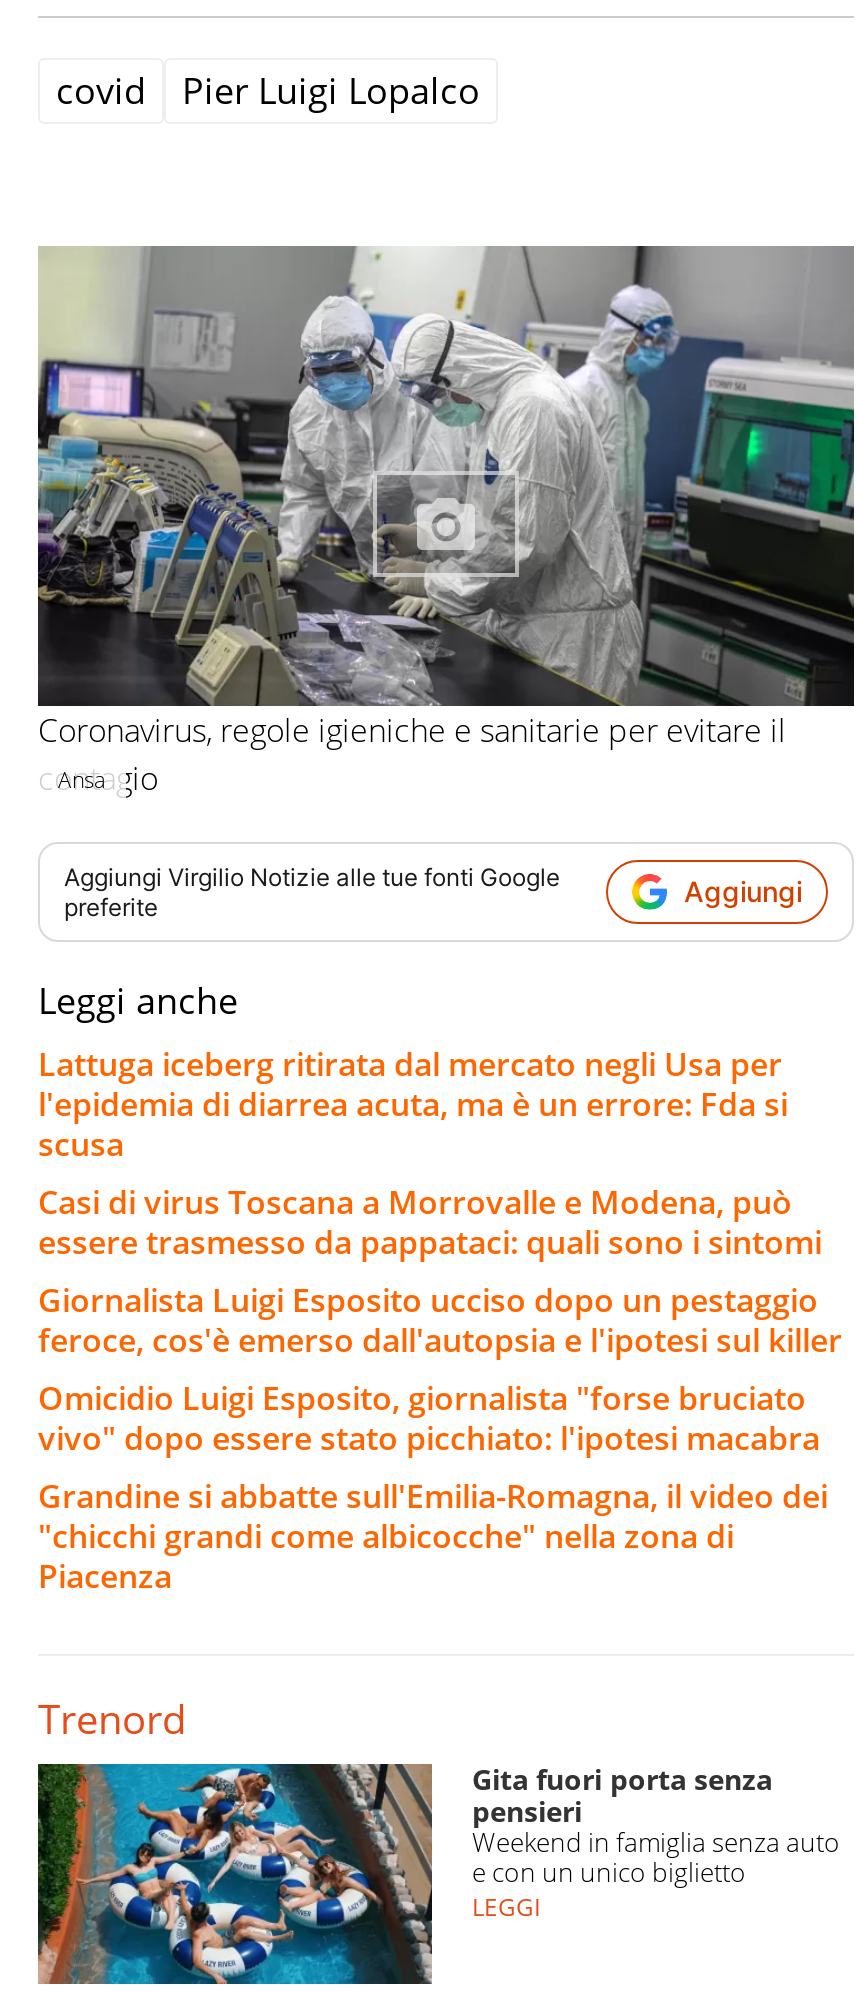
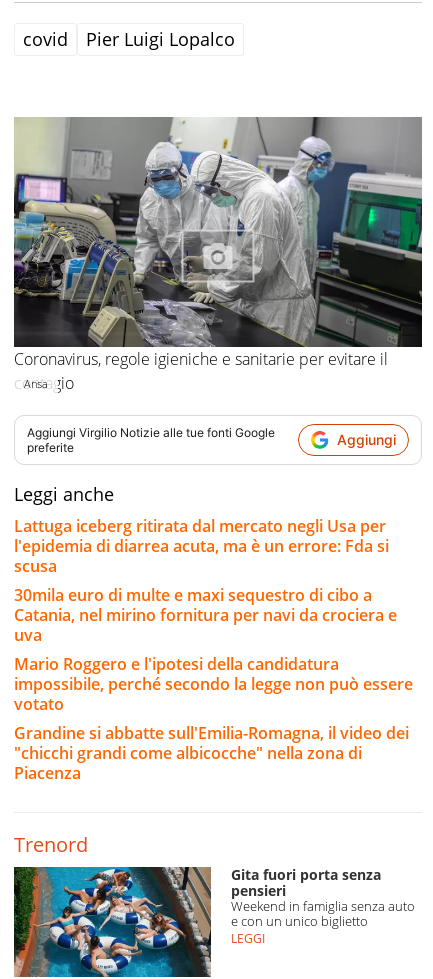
- Casi di virus Toscana a Morrovalle e Modena, può
- essere trasmesso da pappataci: quali sono i sintomi
- Giornalista Luigi Esposito ucciso dopo un pestaggio
- feroce, cos'è emerso dall'autopsia e l'ipotesi sul killer
- Omicidio Luigi Esposito, giornalista "forse bruciato
- vivo" dopo essere stato picchiato: l'ipotesi macabra
+ 30mila euro di multe e maxi sequestro di cibo a
+ Catania, nel mirino fornitura per navi da crociera e
+ uva
+ Mario Roggero e l'ipotesi della candidatura
+ impossibile, perché secondo la legge non può essere
+ votato
